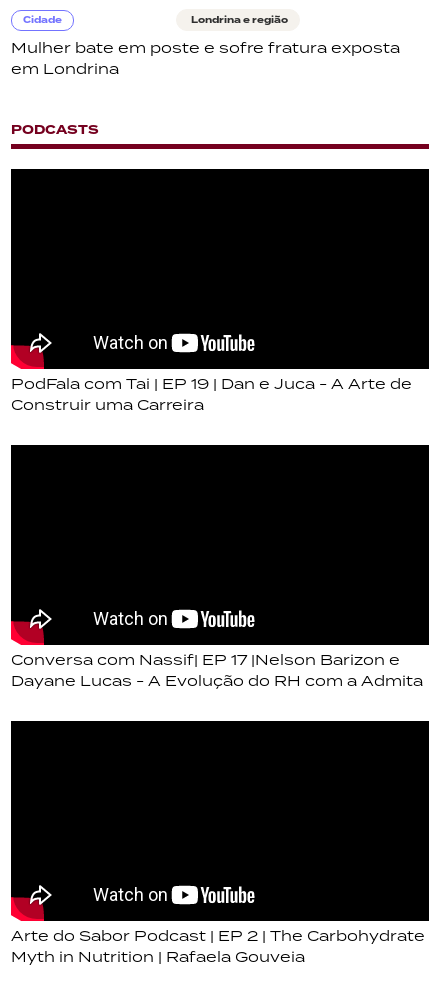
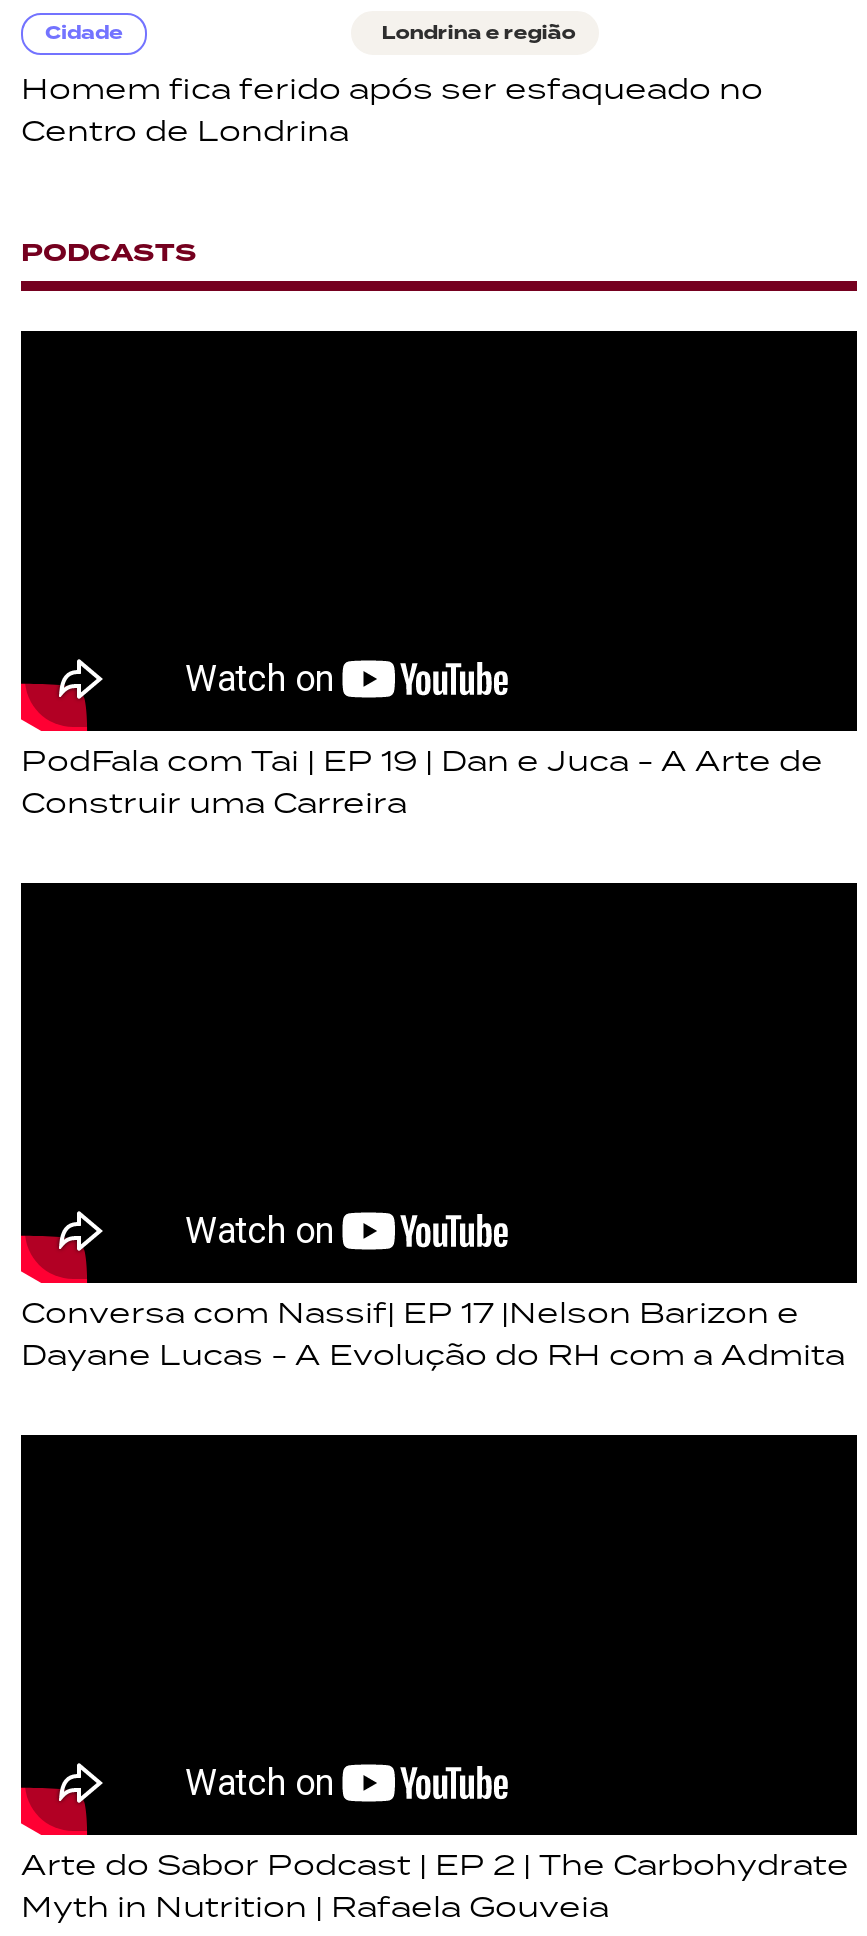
- Mulher bate em poste e sofre fratura exposta
- em Londrina
+ Homem fica ferido após ser esfaqueado no
+ Centro de Londrina
